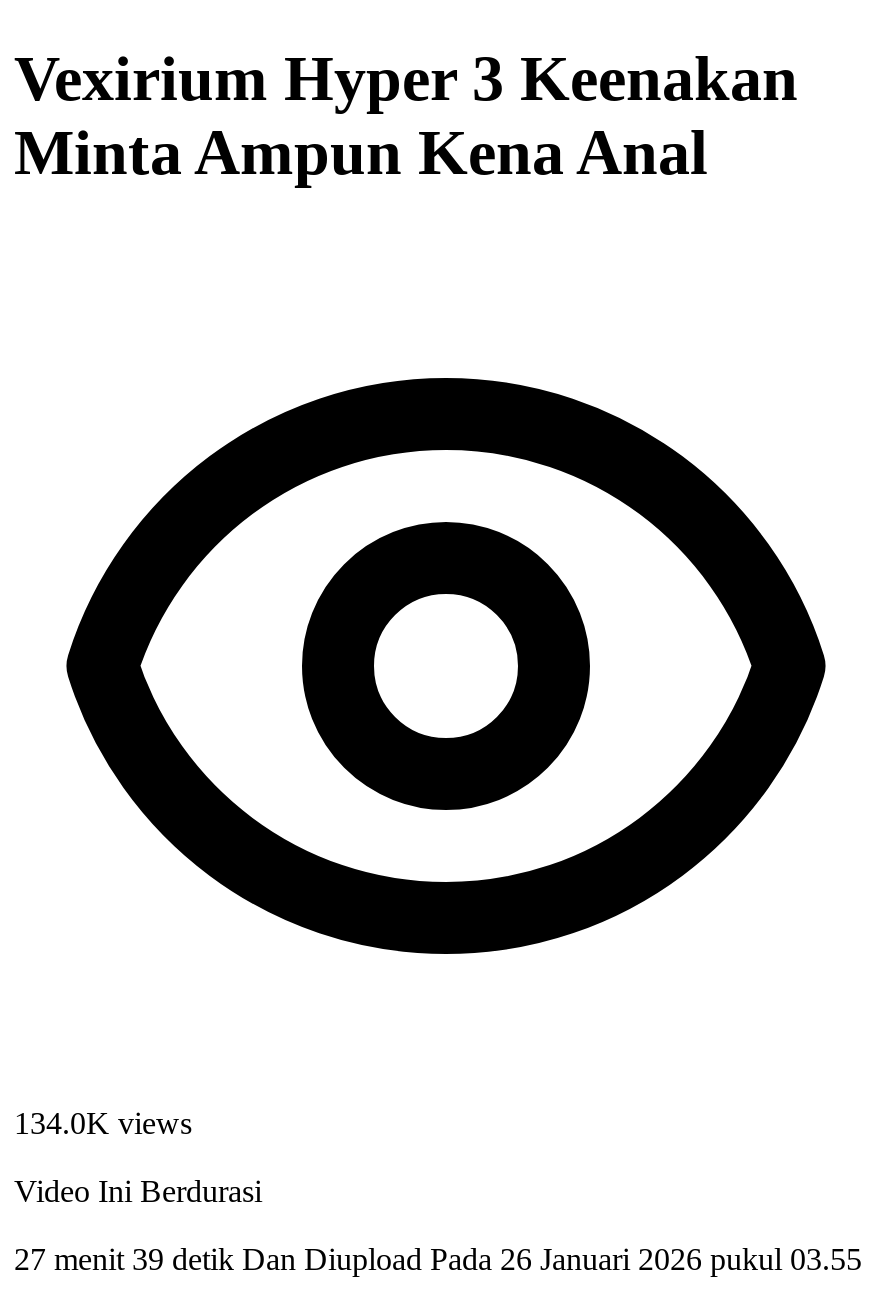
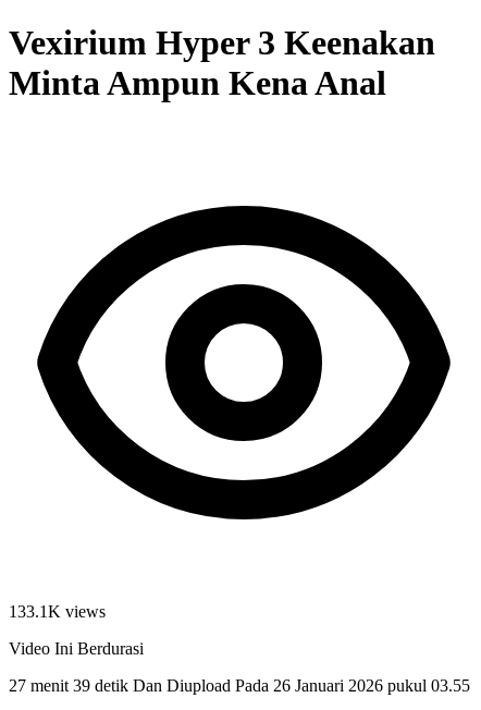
- 134.0K views
+ 133.1K views
